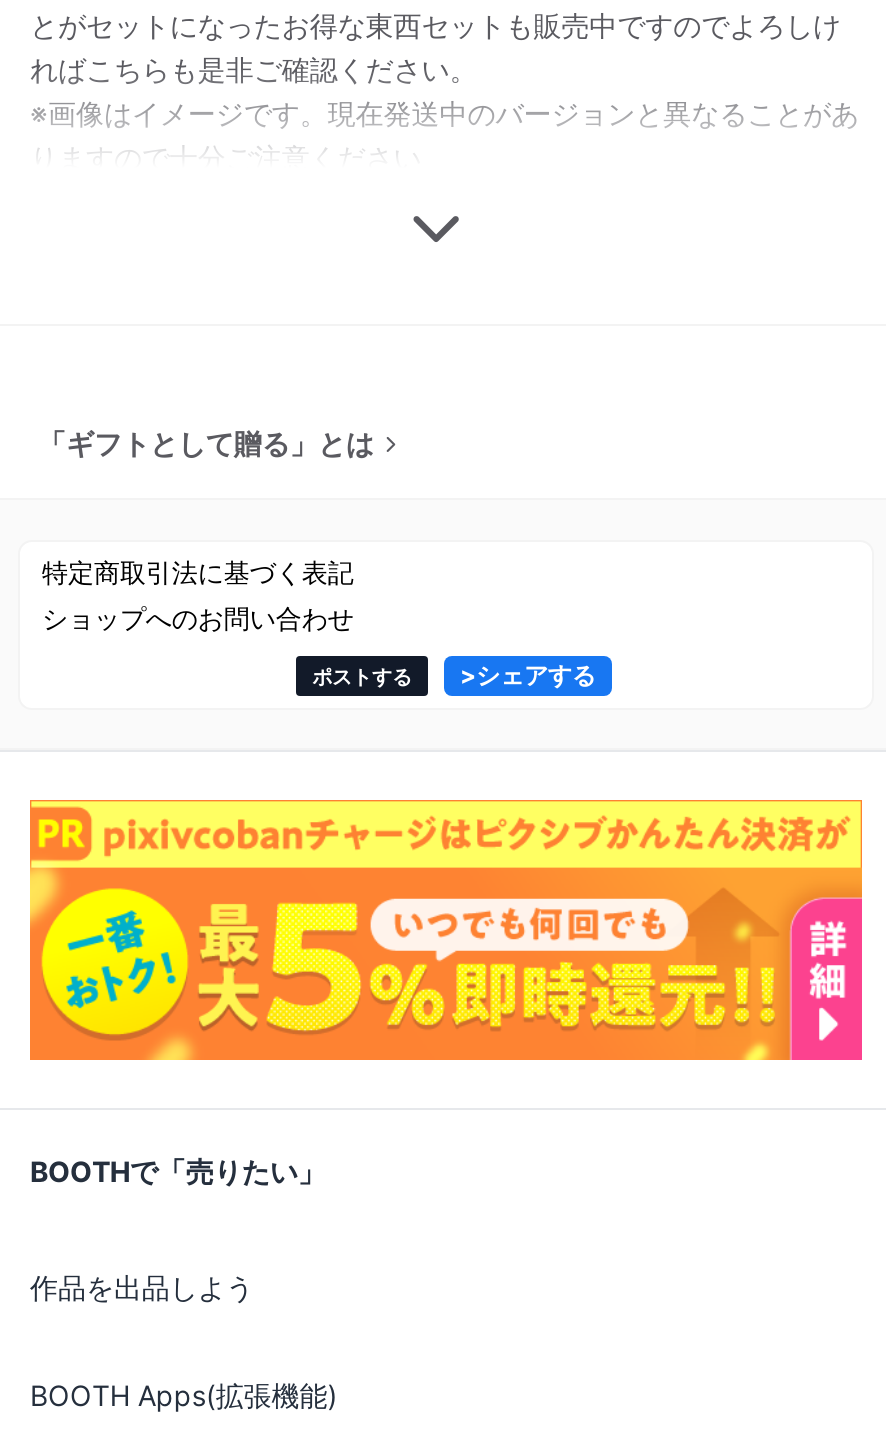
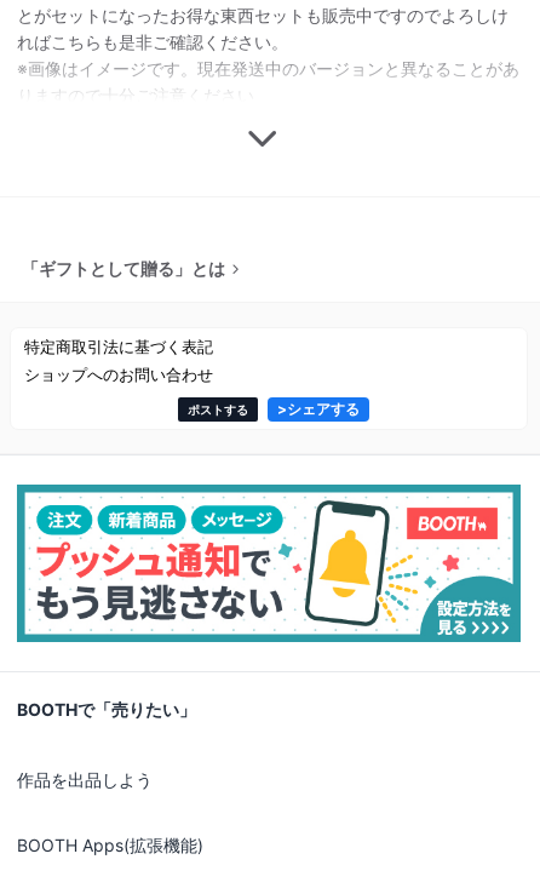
- [image]
+ [image]
